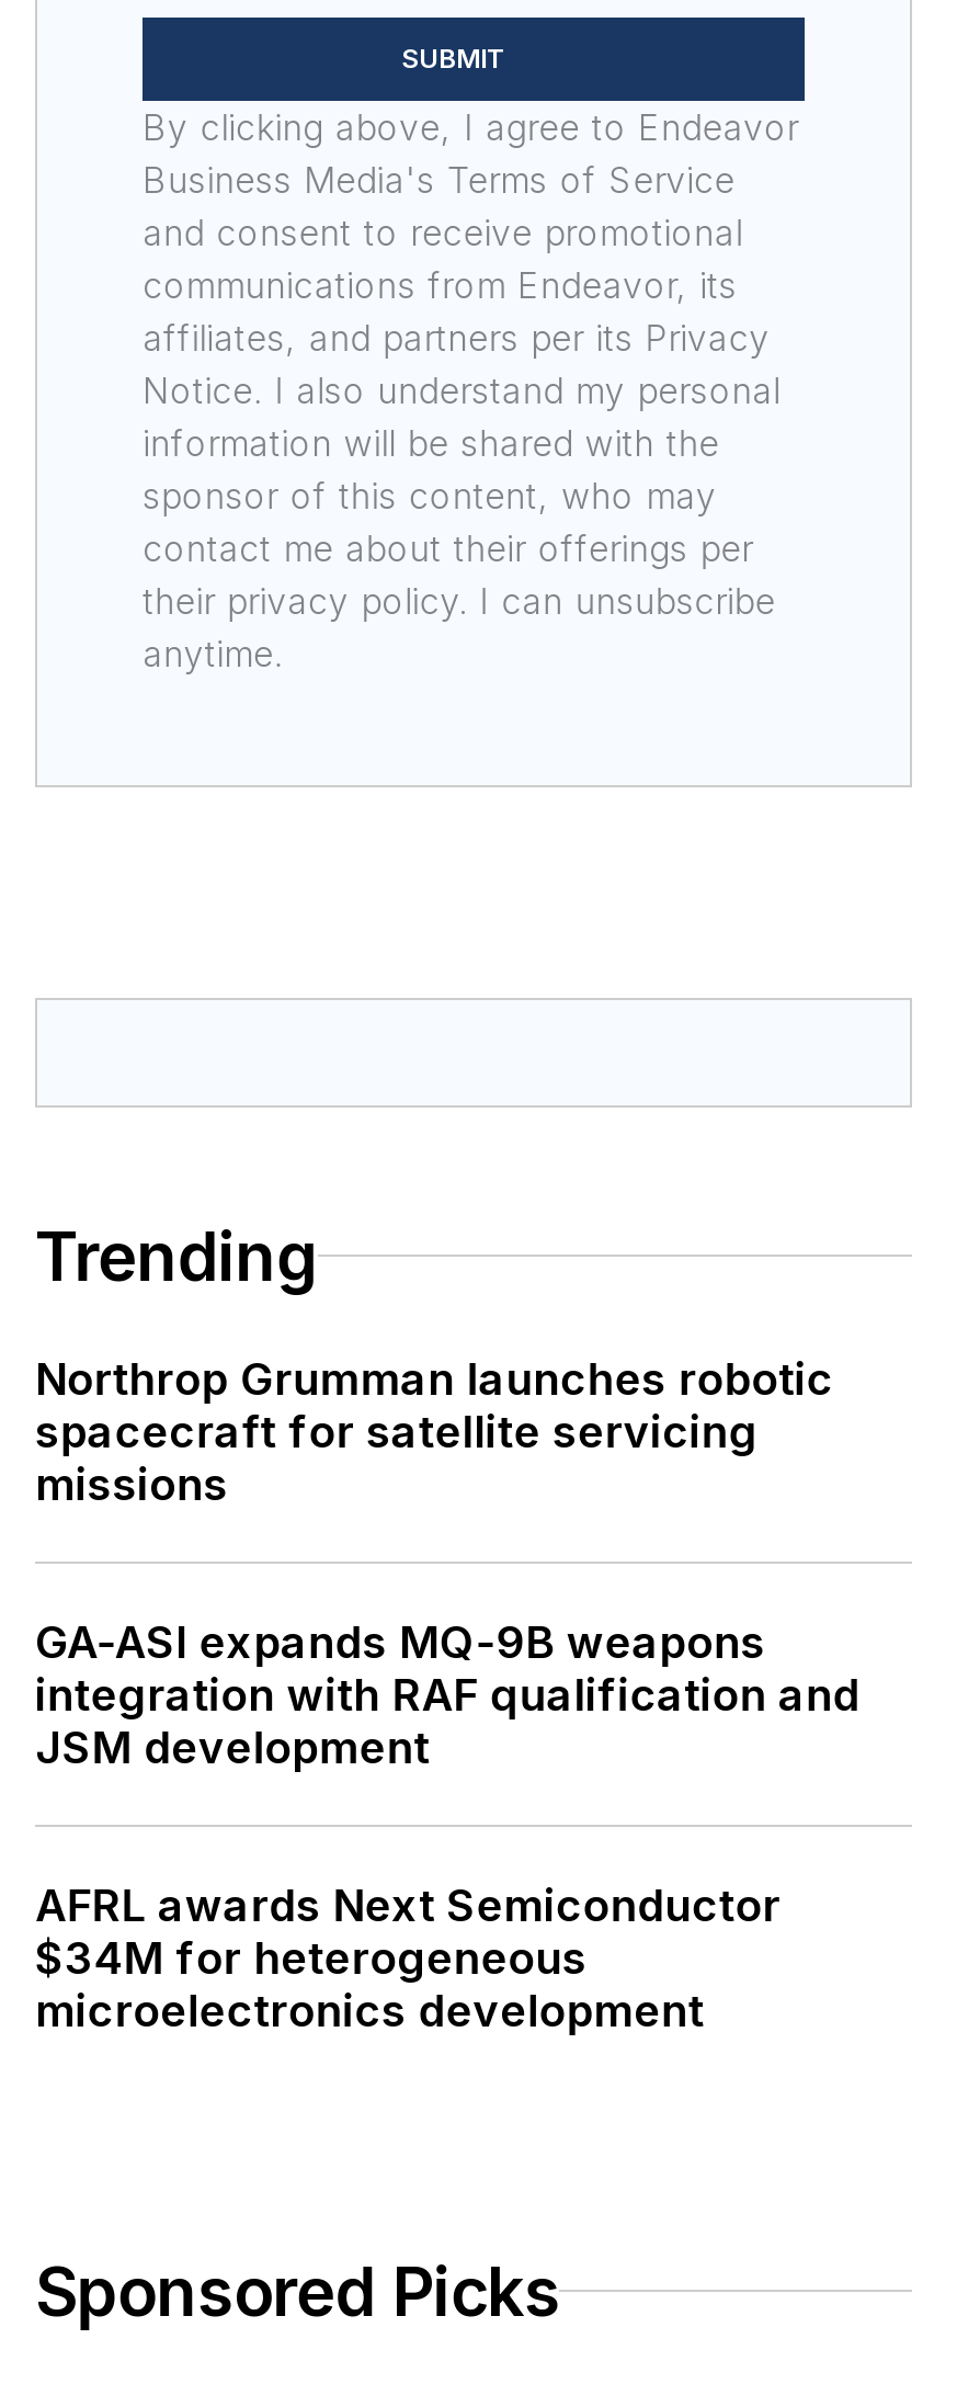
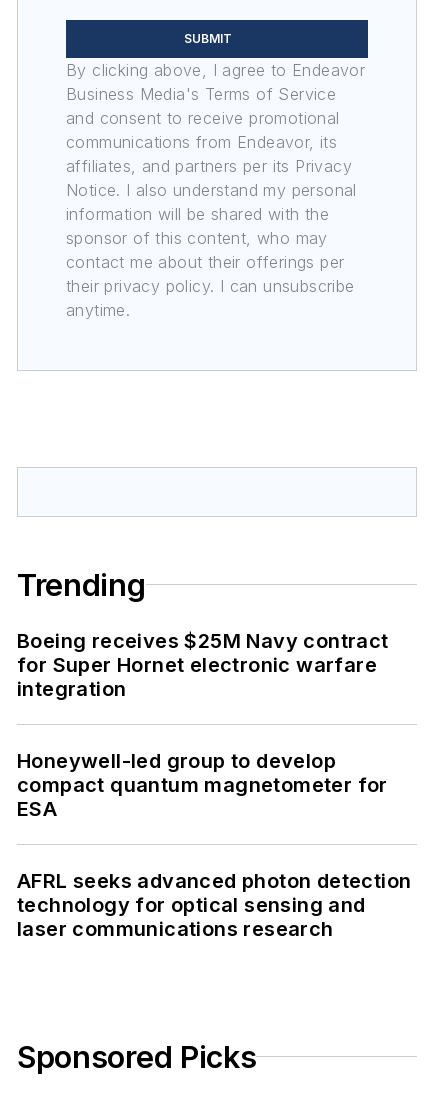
- Northrop Grumman launches robotic
- spacecraft for satellite servicing
- missions
+ Boeing receives $25M Navy contract
+ for Super Hornet electronic warfare
+ integration

- GA-ASI expands MQ-9B weapons
- integration with RAF qualification and
- JSM development
+ Honeywell-led group to develop
+ compact quantum magnetometer for
+ ESA

- AFRL awards Next Semiconductor
- $34M for heterogeneous
- microelectronics development
+ AFRL seeks advanced photon detection
+ technology for optical sensing and
+ laser communications research
